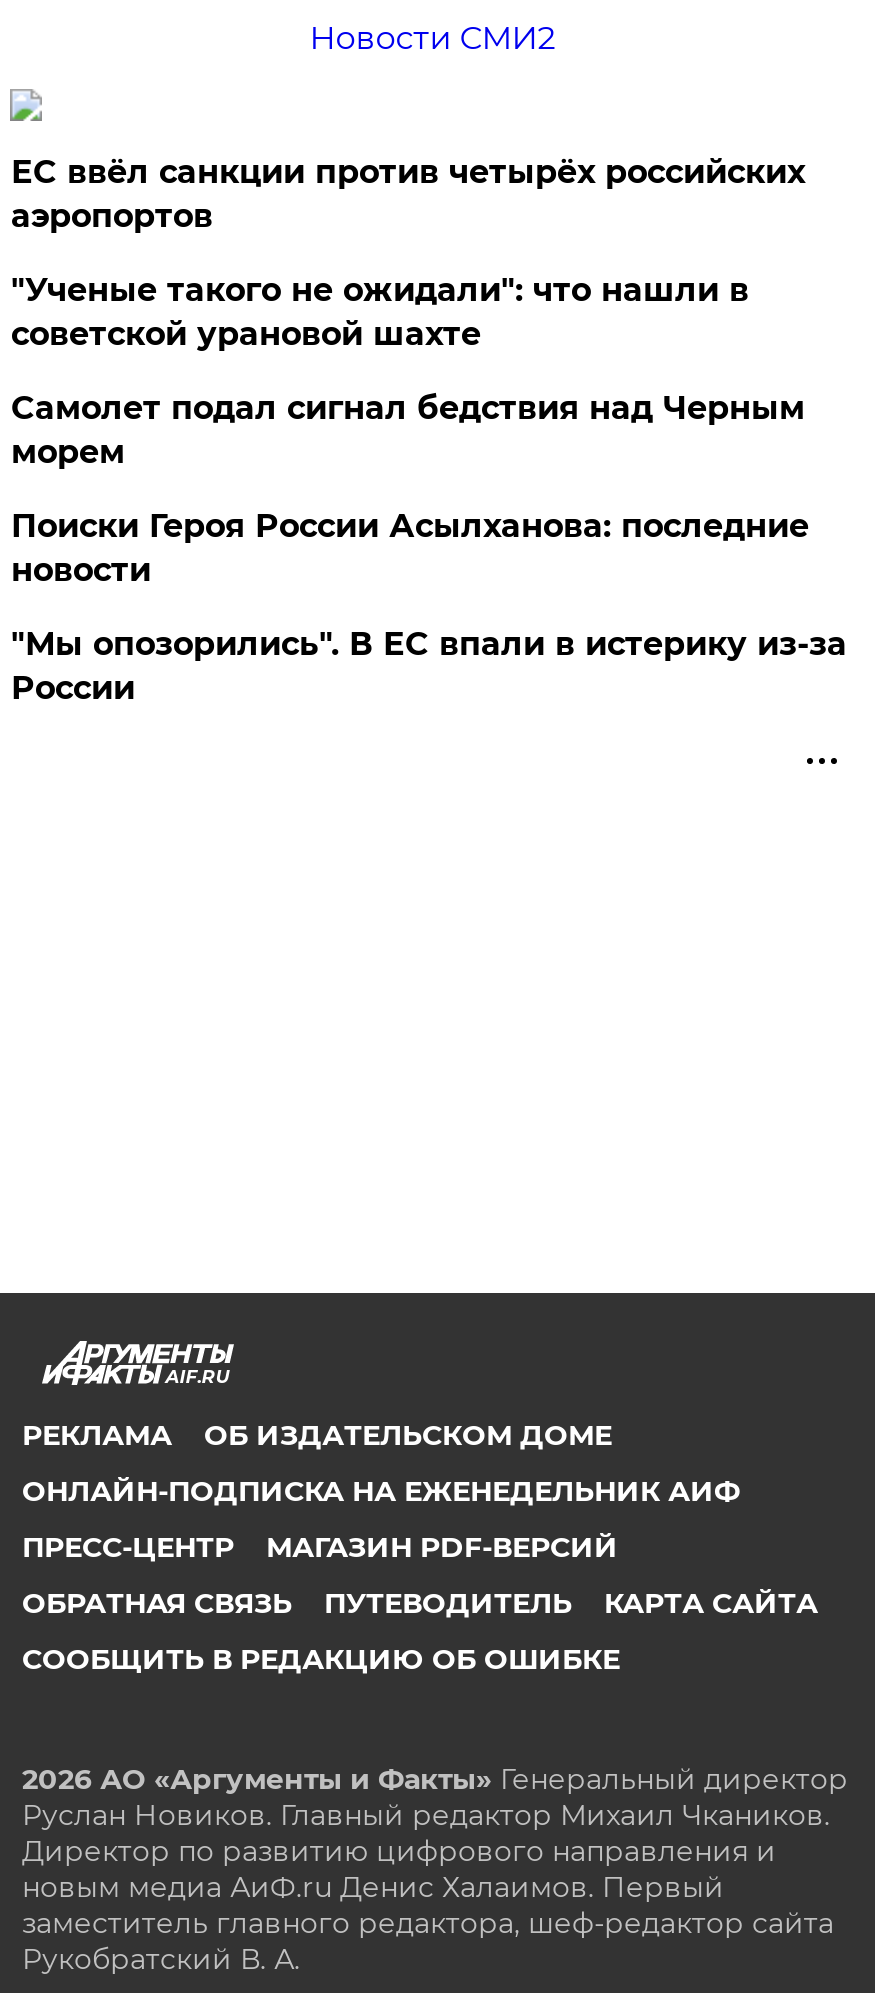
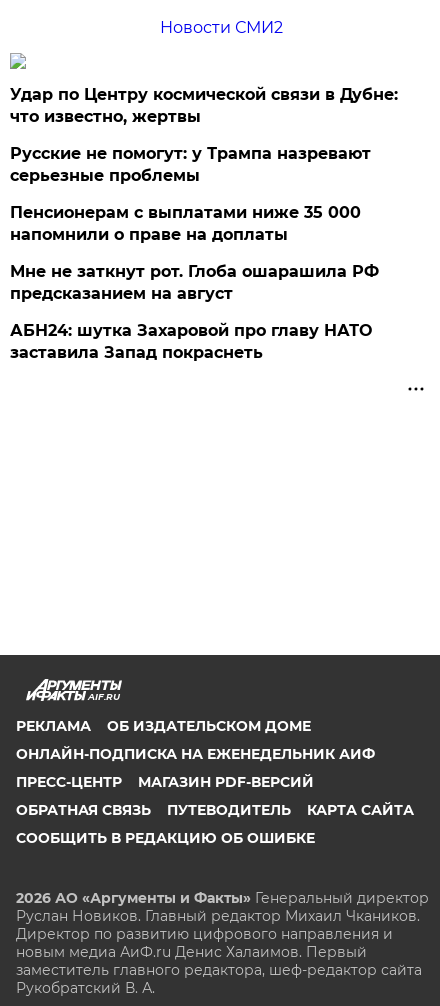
- ЕС ввёл санкции против четырёх российских
- аэропортов
+ Удар по Центру космической связи в Дубне:
+ что известно, жертвы

- "Ученые такого не ожидали": что нашли в
- советской урановой шахте
+ Русские не помогут: у Трампа назревают
+ серьезные проблемы

- Самолет подал сигнал бедствия над Черным
- морем
+ Пенсионерам с выплатами ниже 35 000
+ напомнили о праве на доплаты

- Поиски Героя России Асылханова: последние
- новости
+ Мне не заткнут рот. Глоба ошарашила РФ
+ предсказанием на август

- "Мы опозорились". В ЕС впали в истерику из-за
- России
+ АБН24: шутка Захаровой про главу НАТО
+ заставила Запад покраснеть
